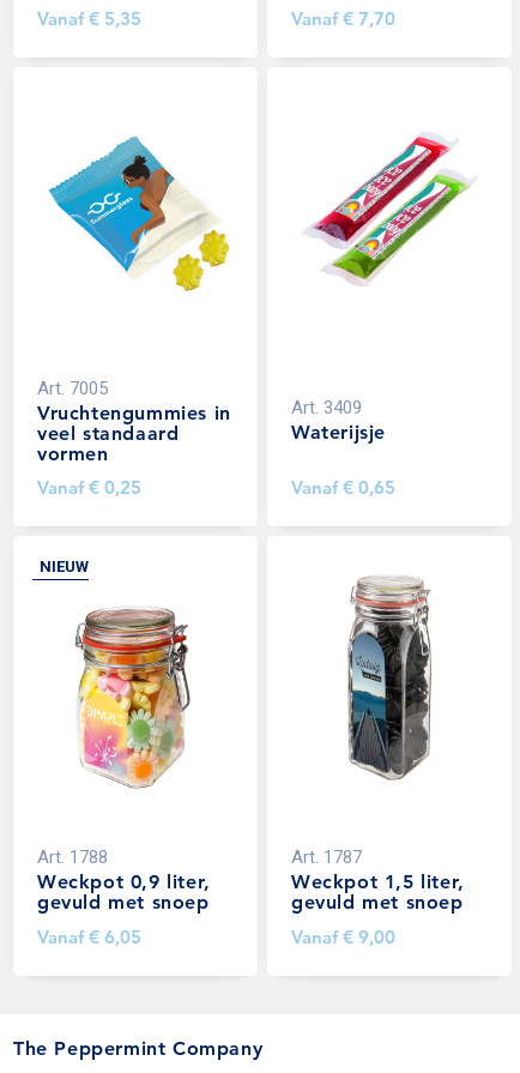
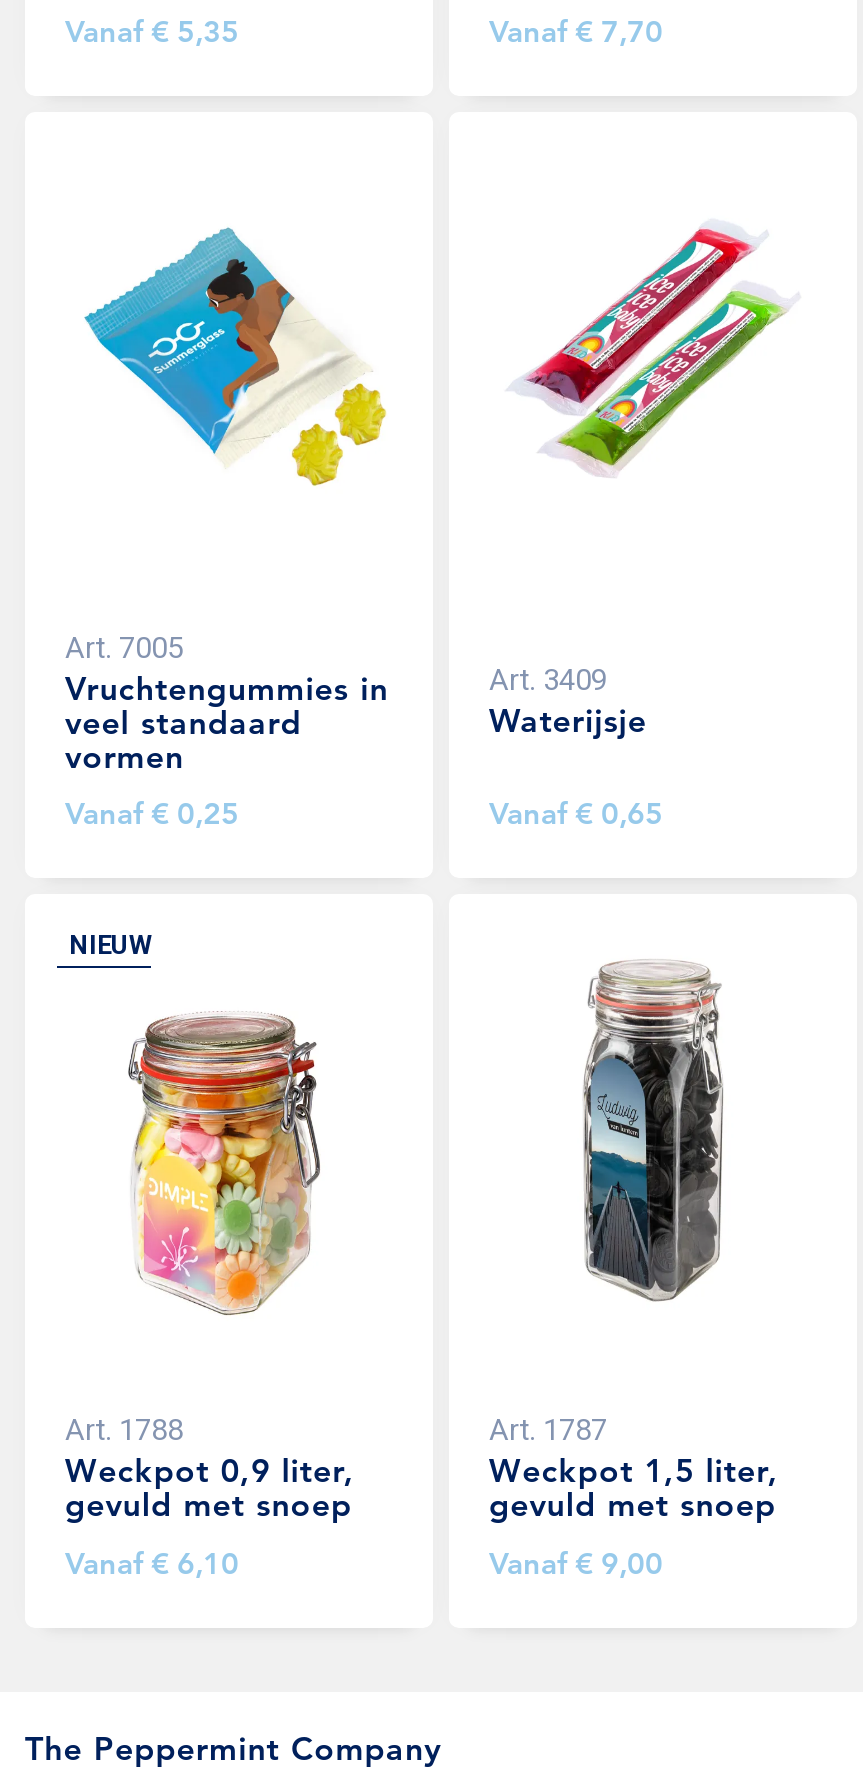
- Vanaf € 6,05
+ Vanaf € 6,10
